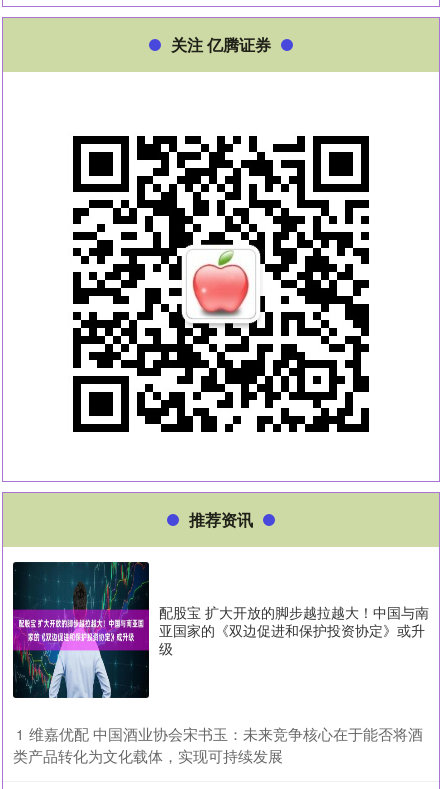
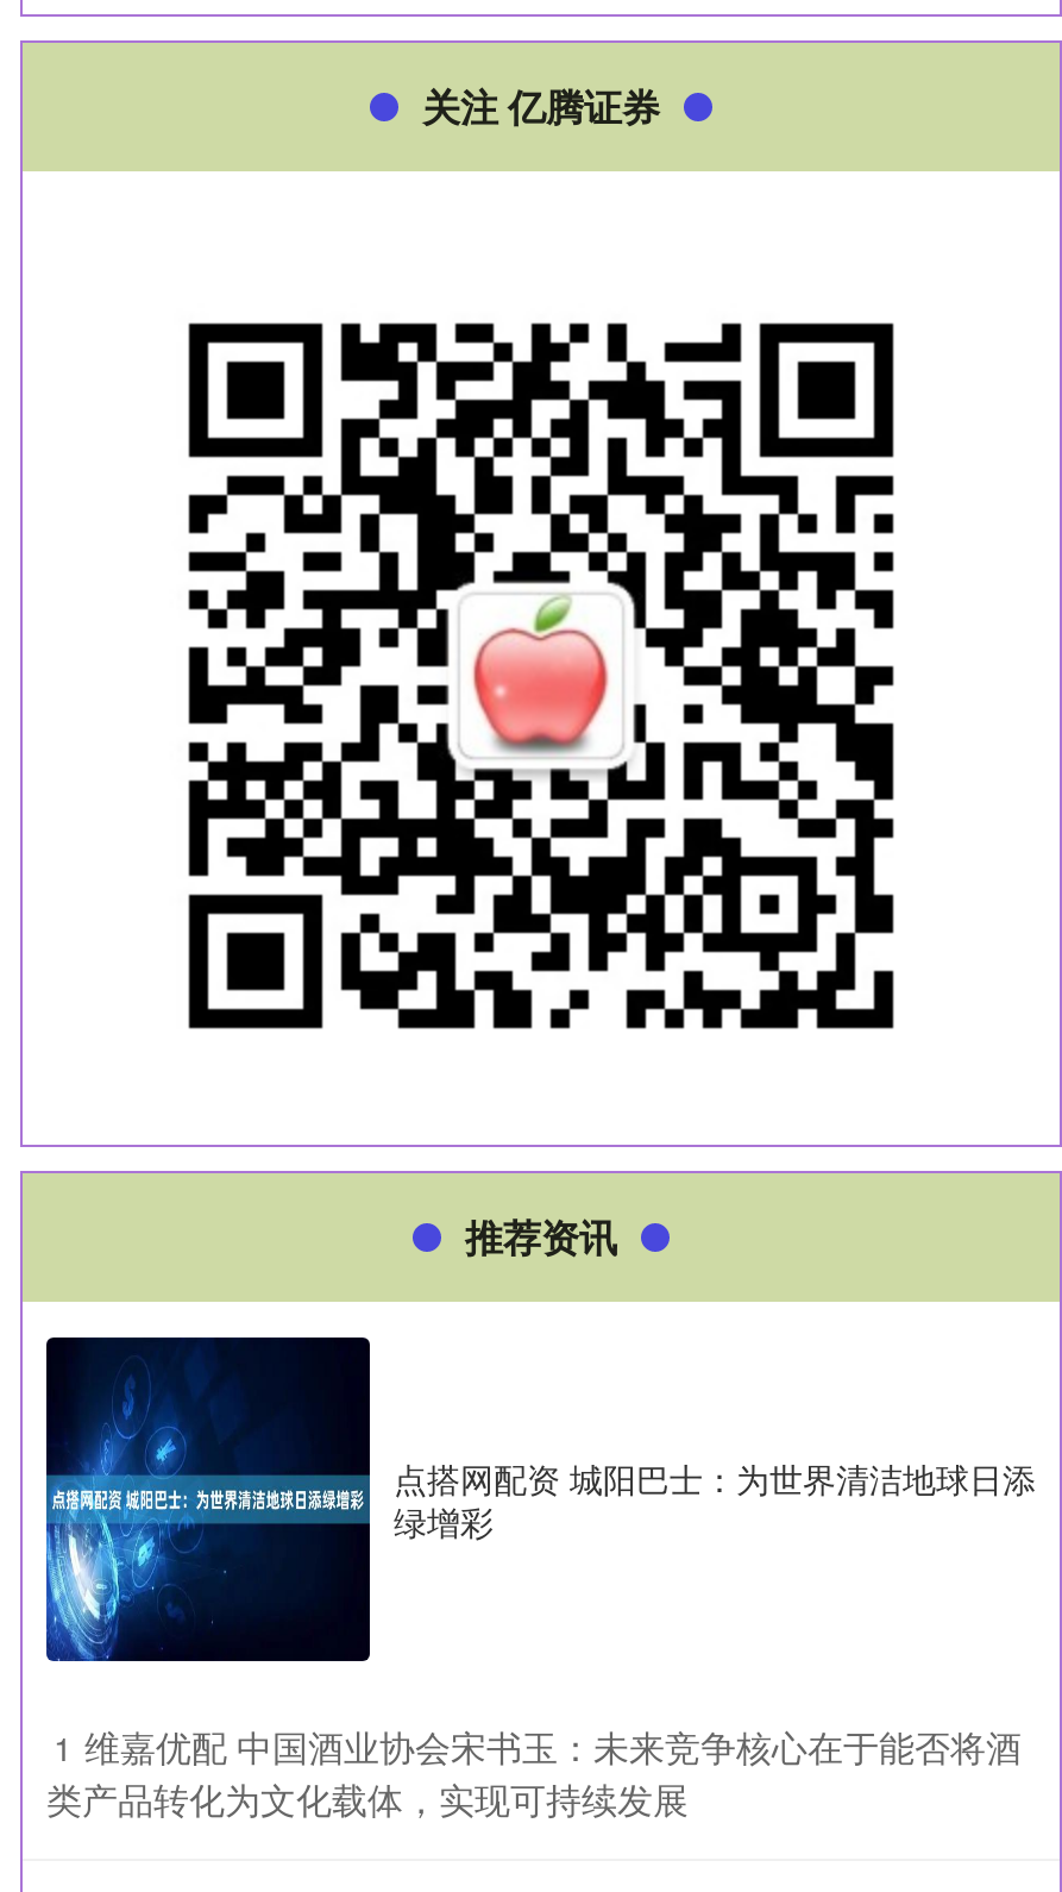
- [image]
- 配股宝 扩大开放的脚步越拉越大！中国与南
- 亚国家的《双边促进和保护投资协定》或升
- 级
+ [image]
+ 点搭网配资 城阳巴士：为世界清洁地球日添
+ 绿增彩
